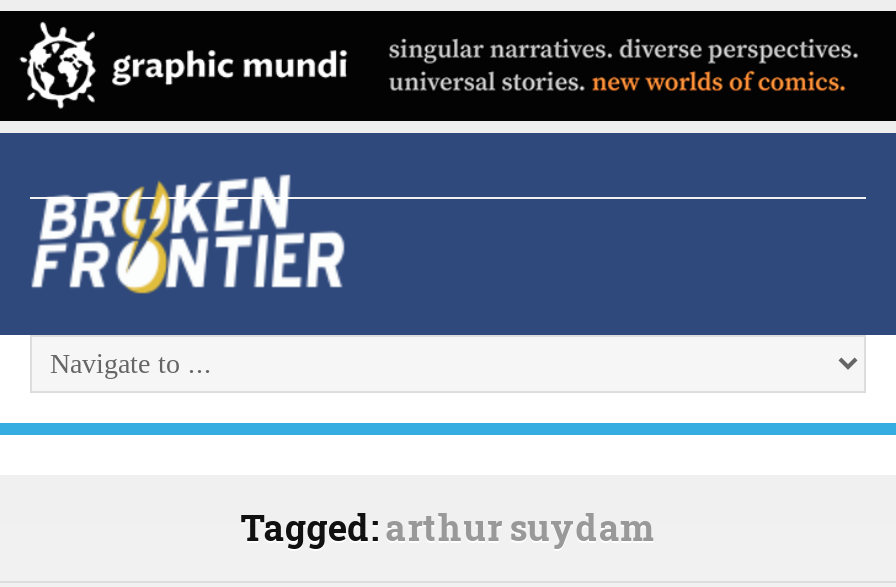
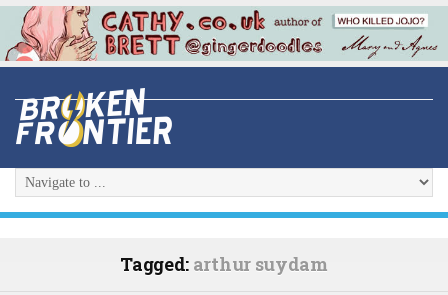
- [image]
+ [image]
